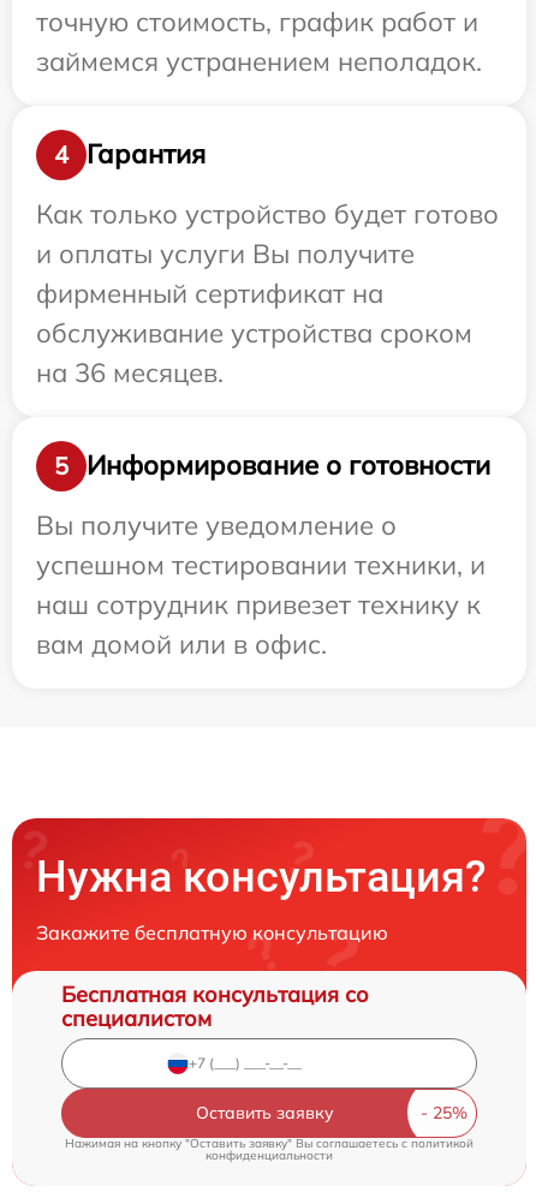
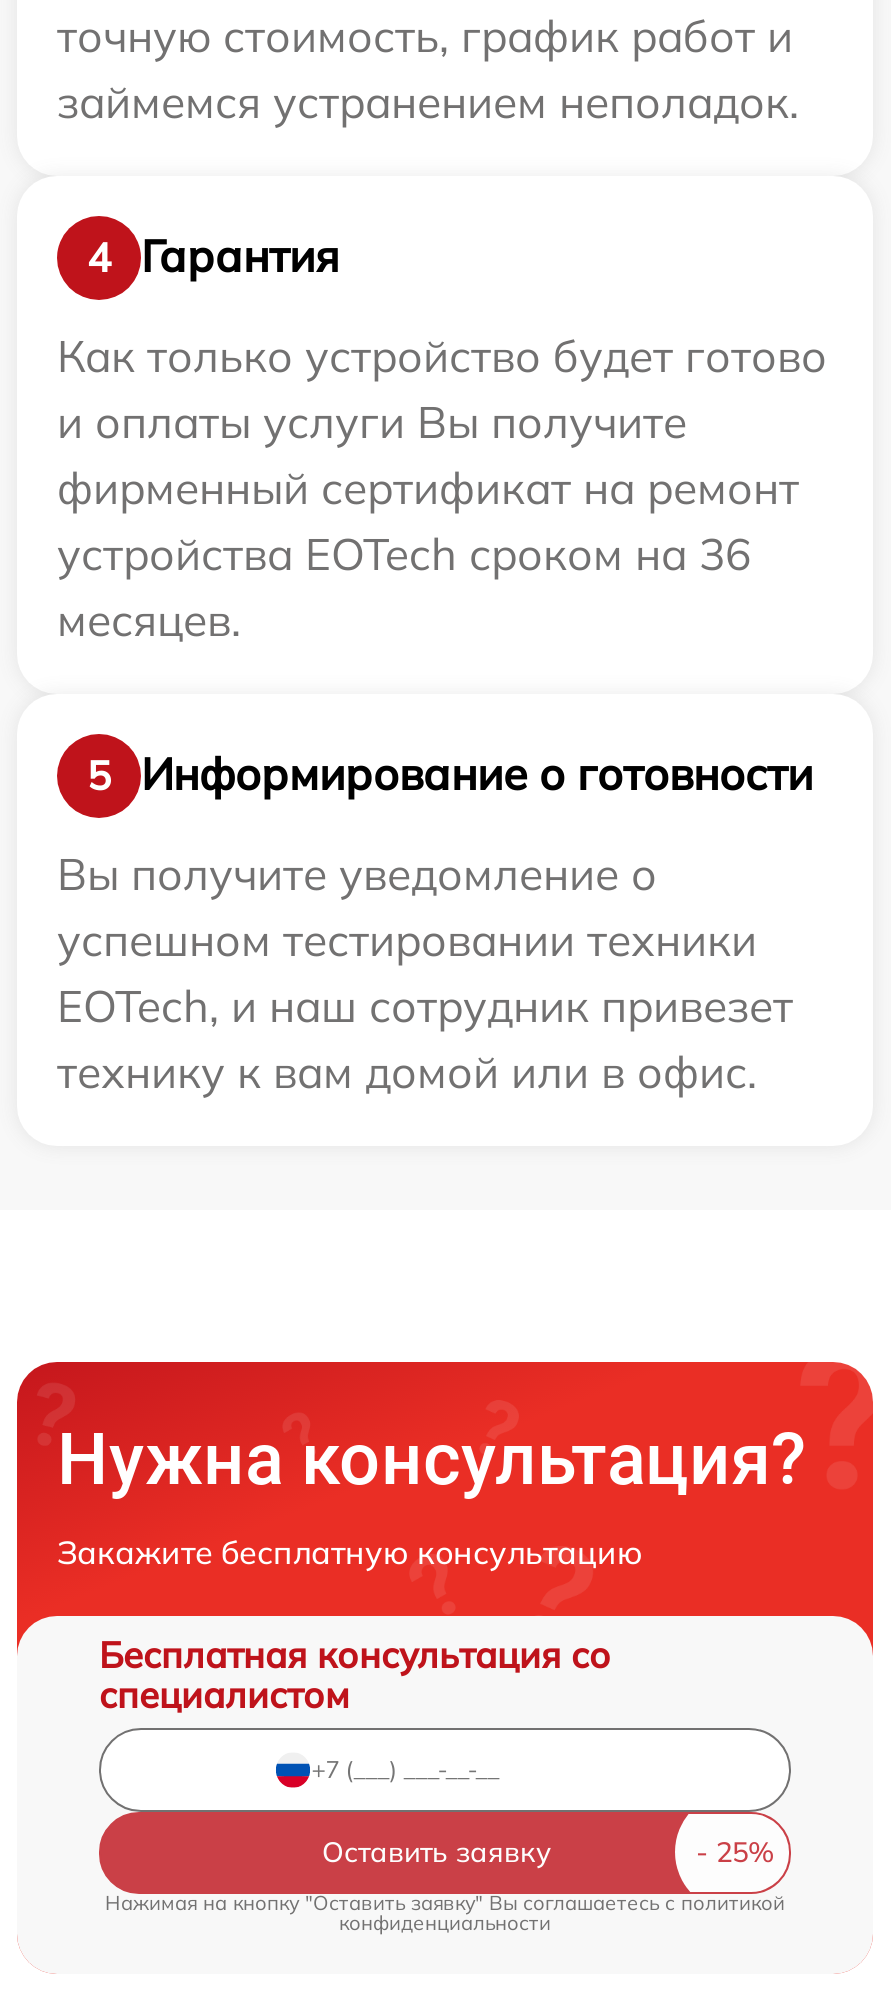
- фирменный сертификат на
- обслуживание устройства сроком
- на 36 месяцев.
+ фирменный сертификат на ремонт
+ устройства EOTech сроком на 36
+ месяцев.

- успешном тестировании техники, и
- наш сотрудник привезет технику к
- вам домой или в офис.
+ успешном тестировании техники
+ EOTech, и наш сотрудник привезет
+ технику к вам домой или в офис.
